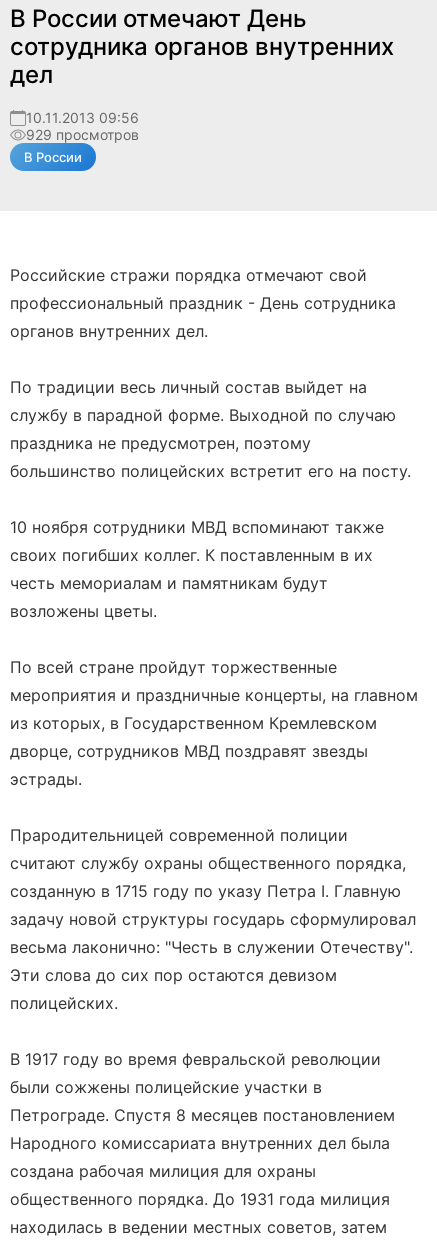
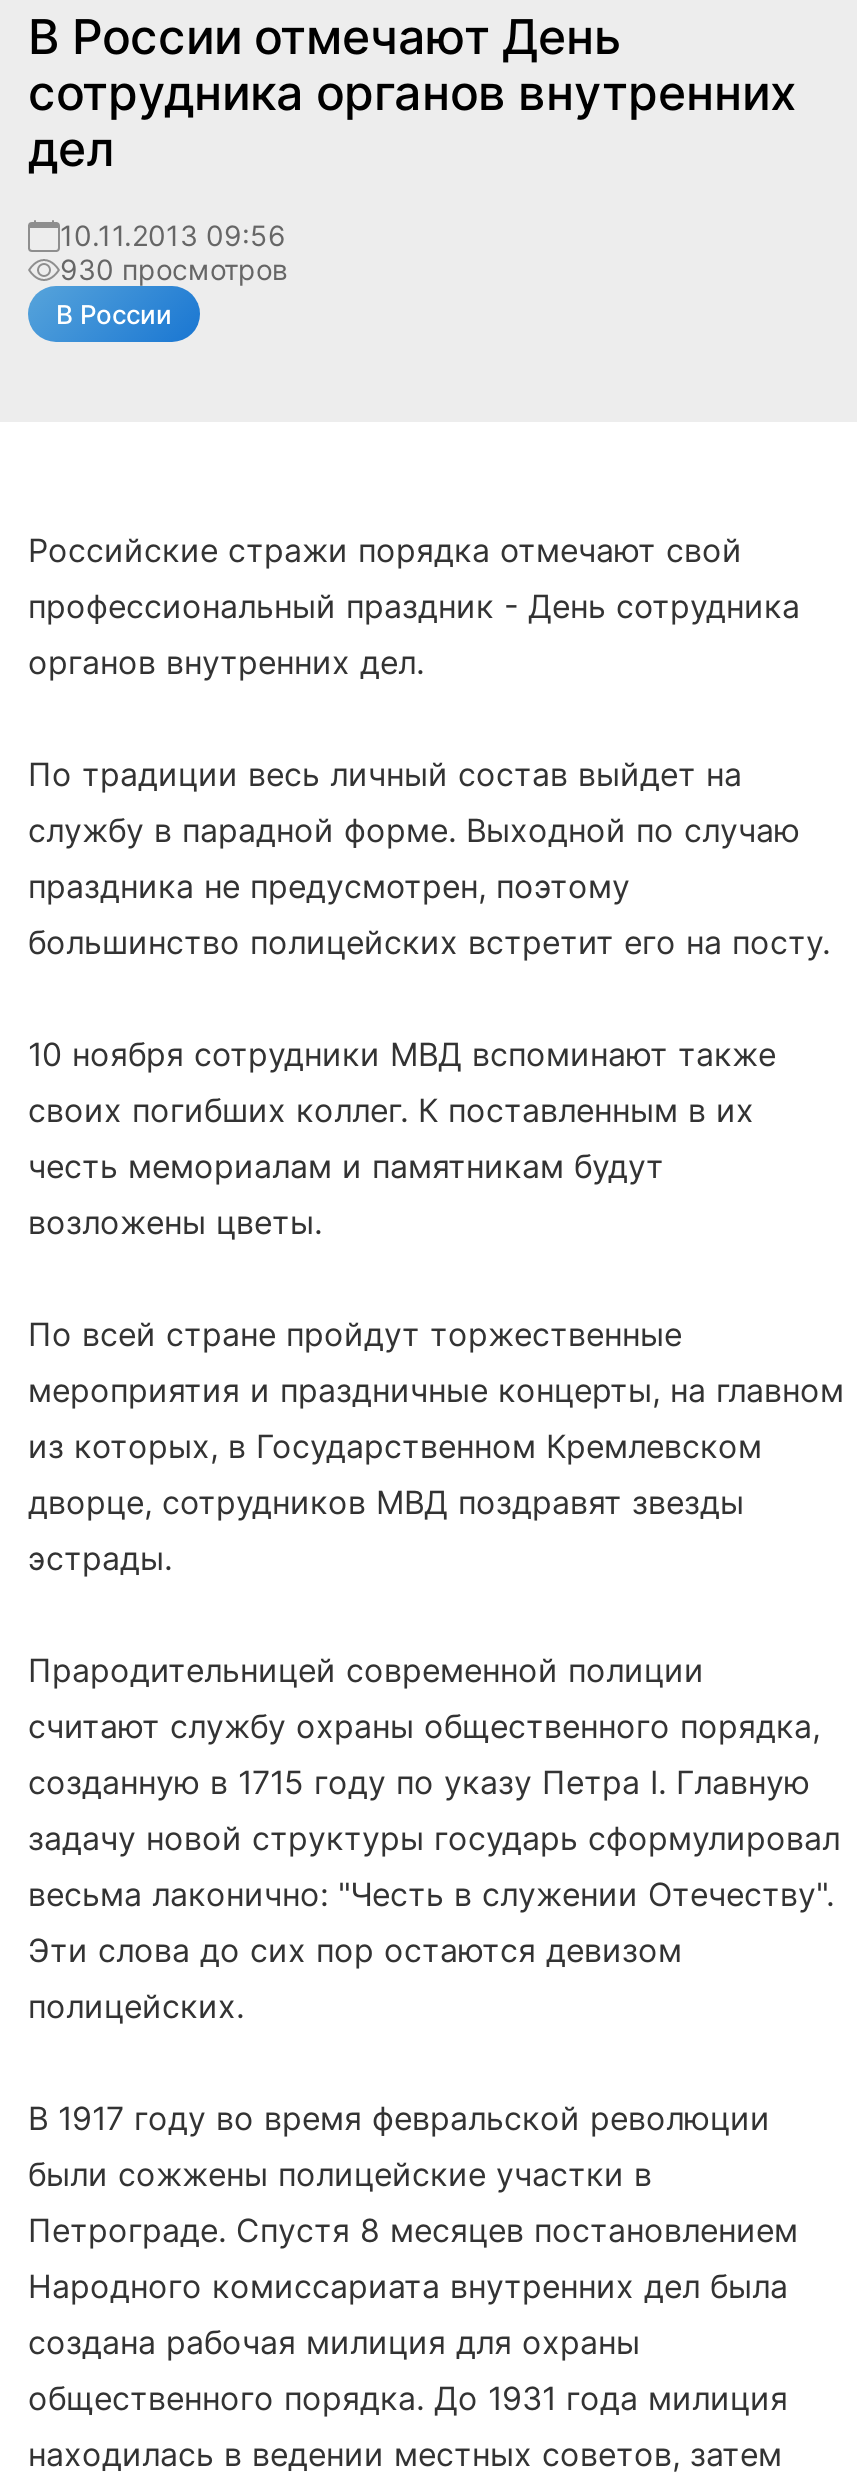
- 929 просмотров
+ 930 просмотров
